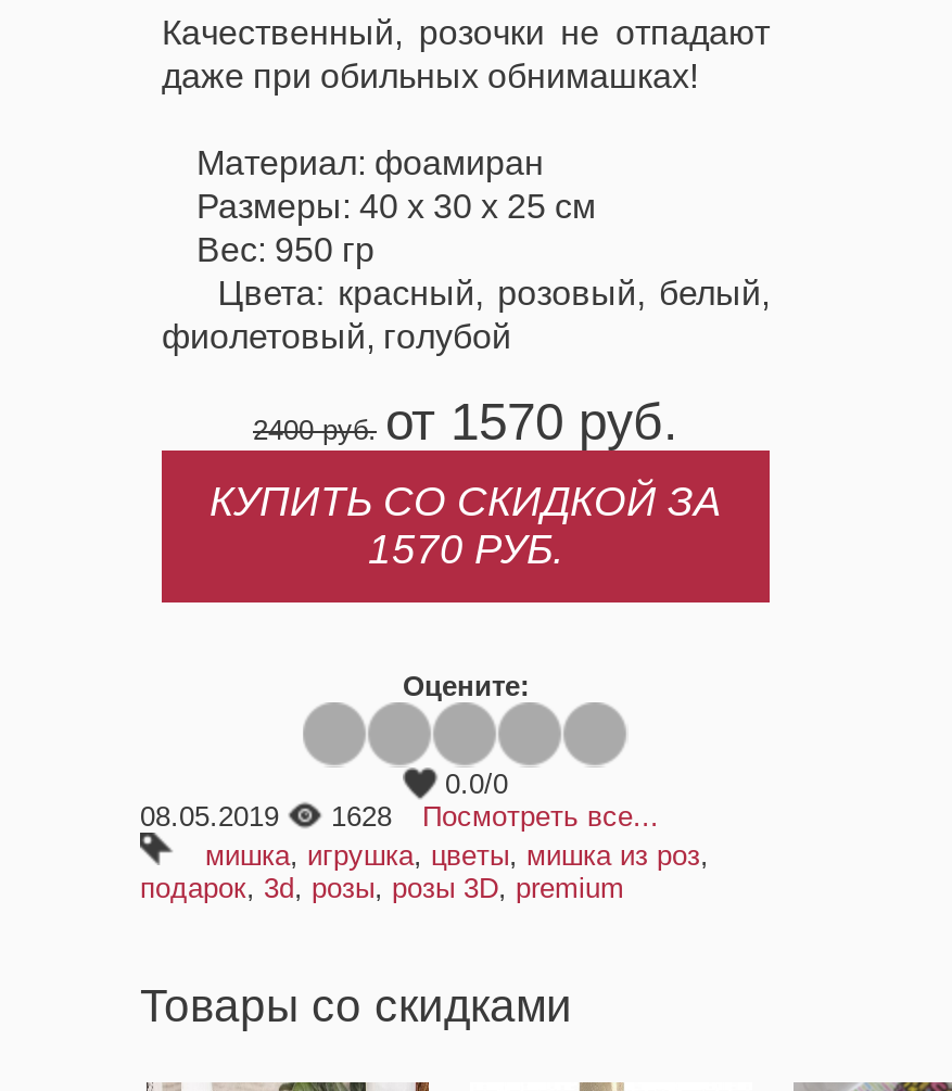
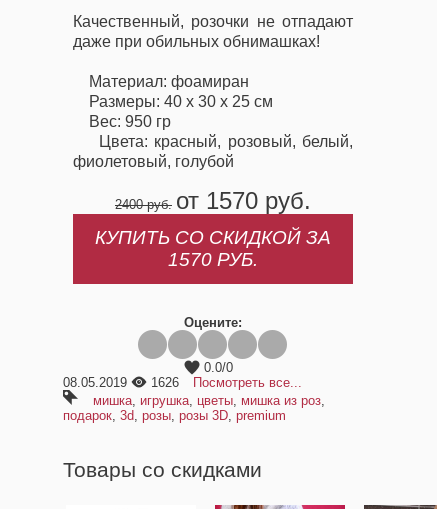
- 08.05.2019 1628 Посмотреть все...
+ 08.05.2019 1626 Посмотреть все...
